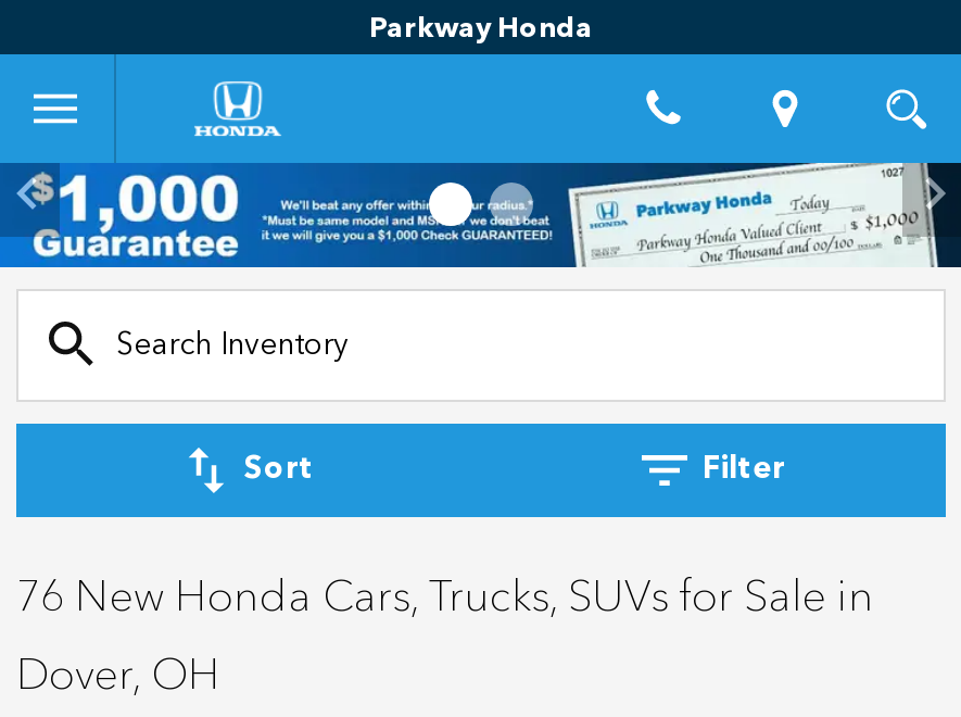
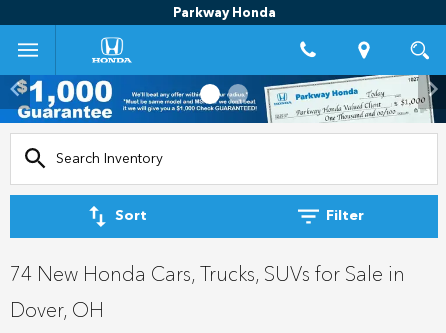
- 76 New Honda Cars, Trucks, SUVs for Sale in
+ 74 New Honda Cars, Trucks, SUVs for Sale in
